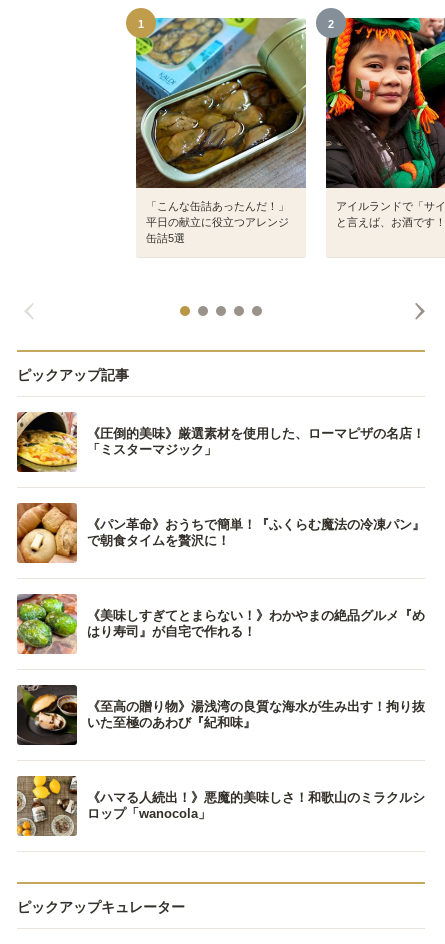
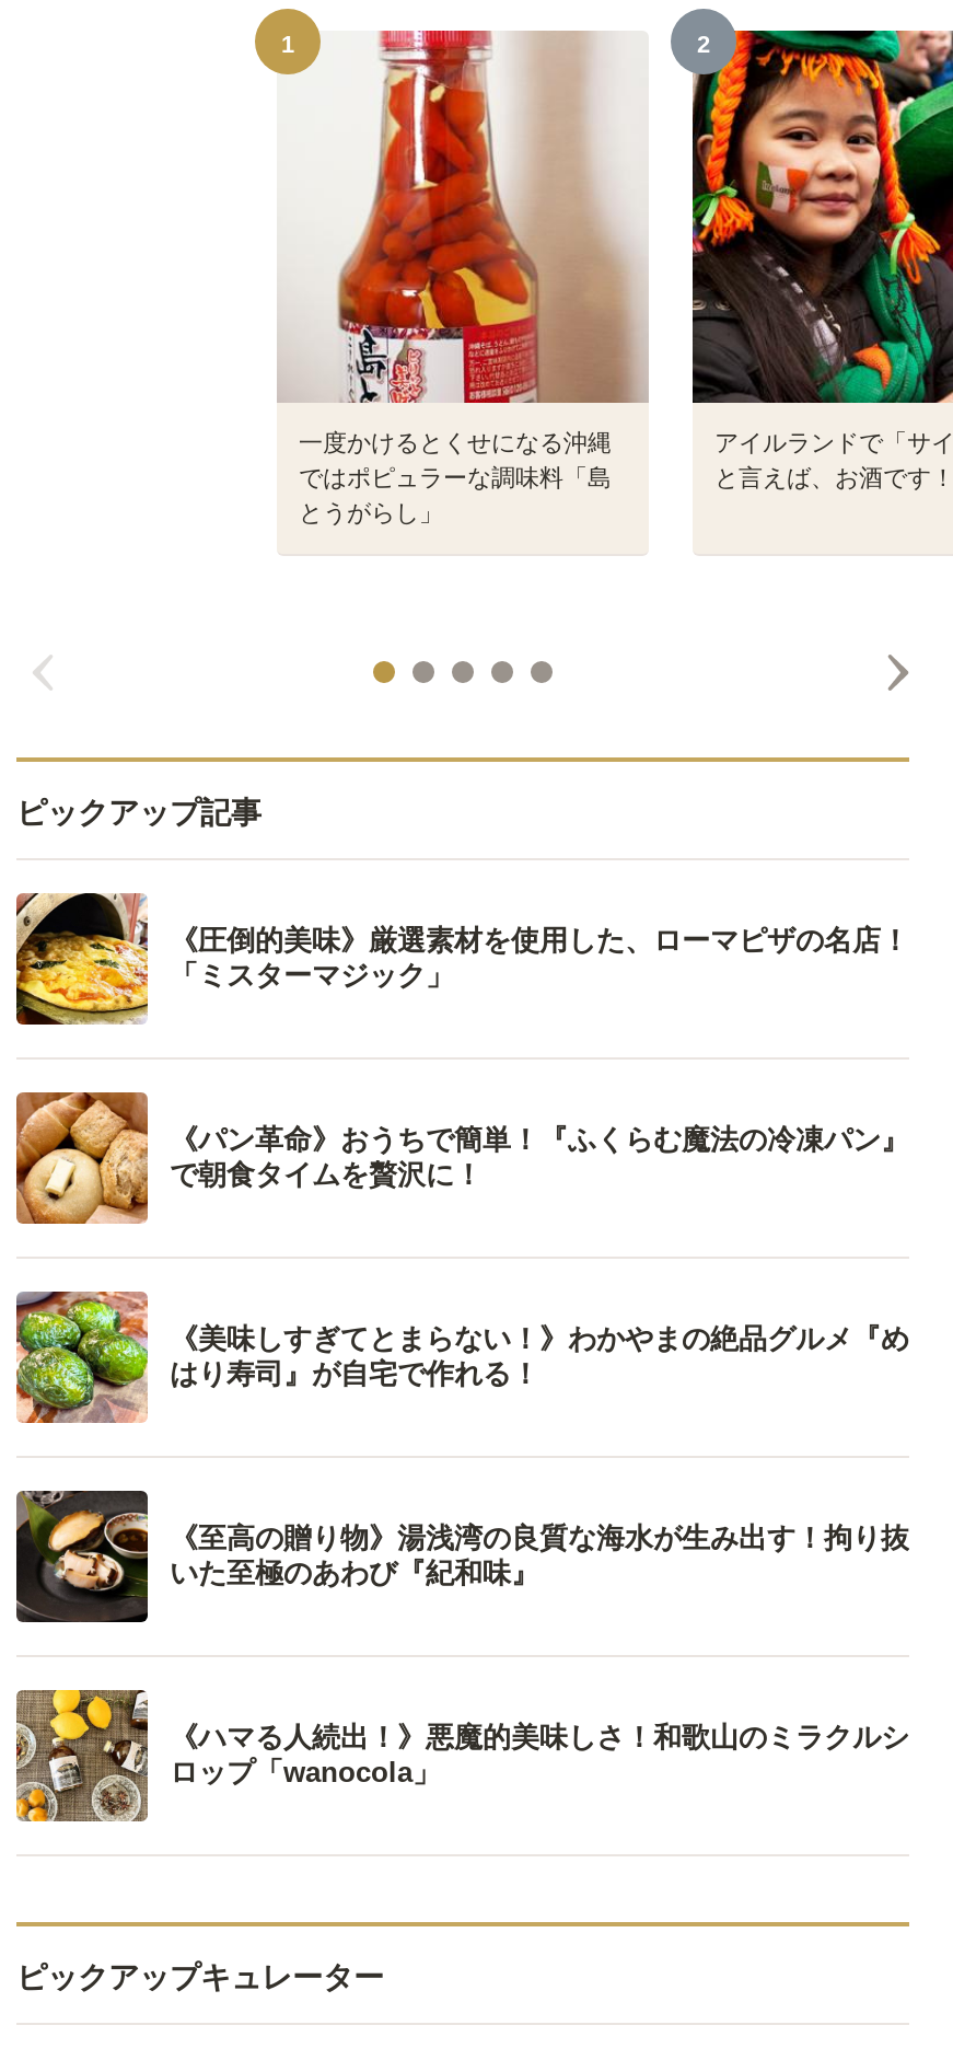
- [image]
- 「こんな缶詰あったんだ！」
- 平日の献立に役立つアレンジ
- 缶詰5選
+ [image]
+ 一度かけるとくせになる沖縄
+ ではポピュラーな調味料「島
+ とうがらし」
